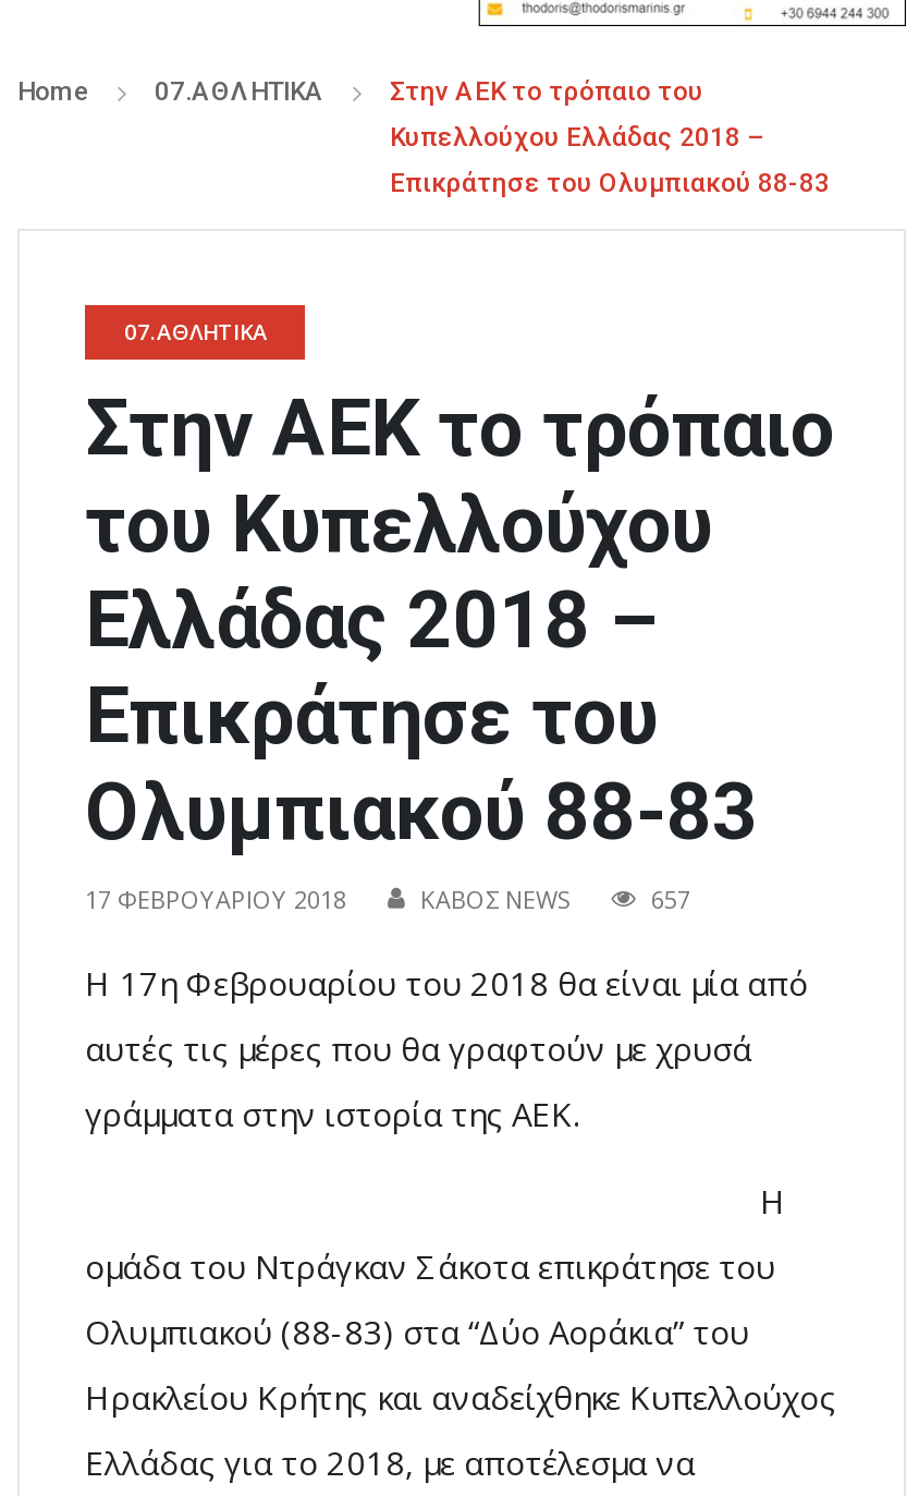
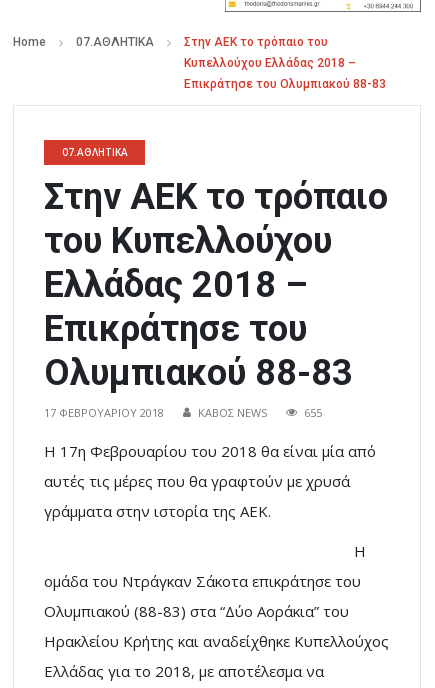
- 657
+ 655
